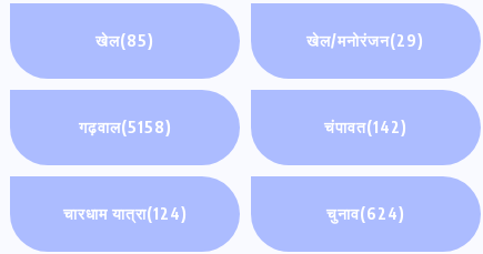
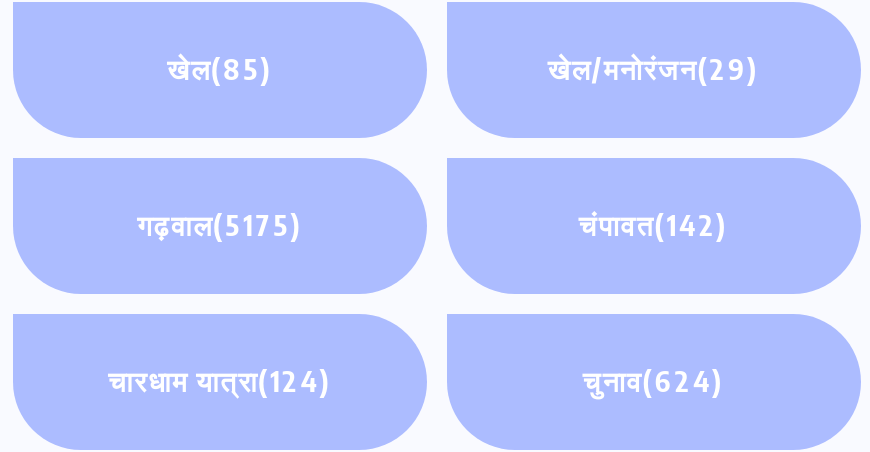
- गढ़वाल(5158)
+ गढ़वाल(5175)
